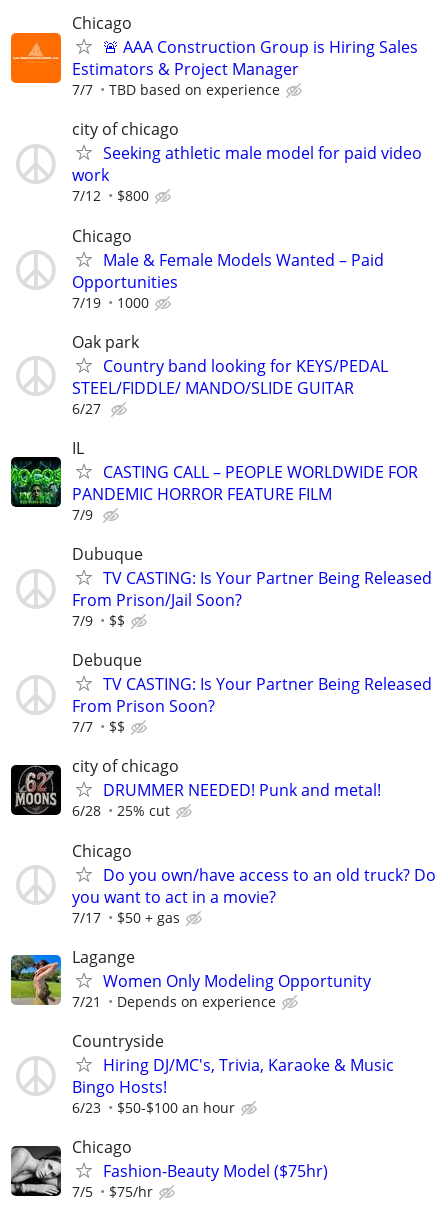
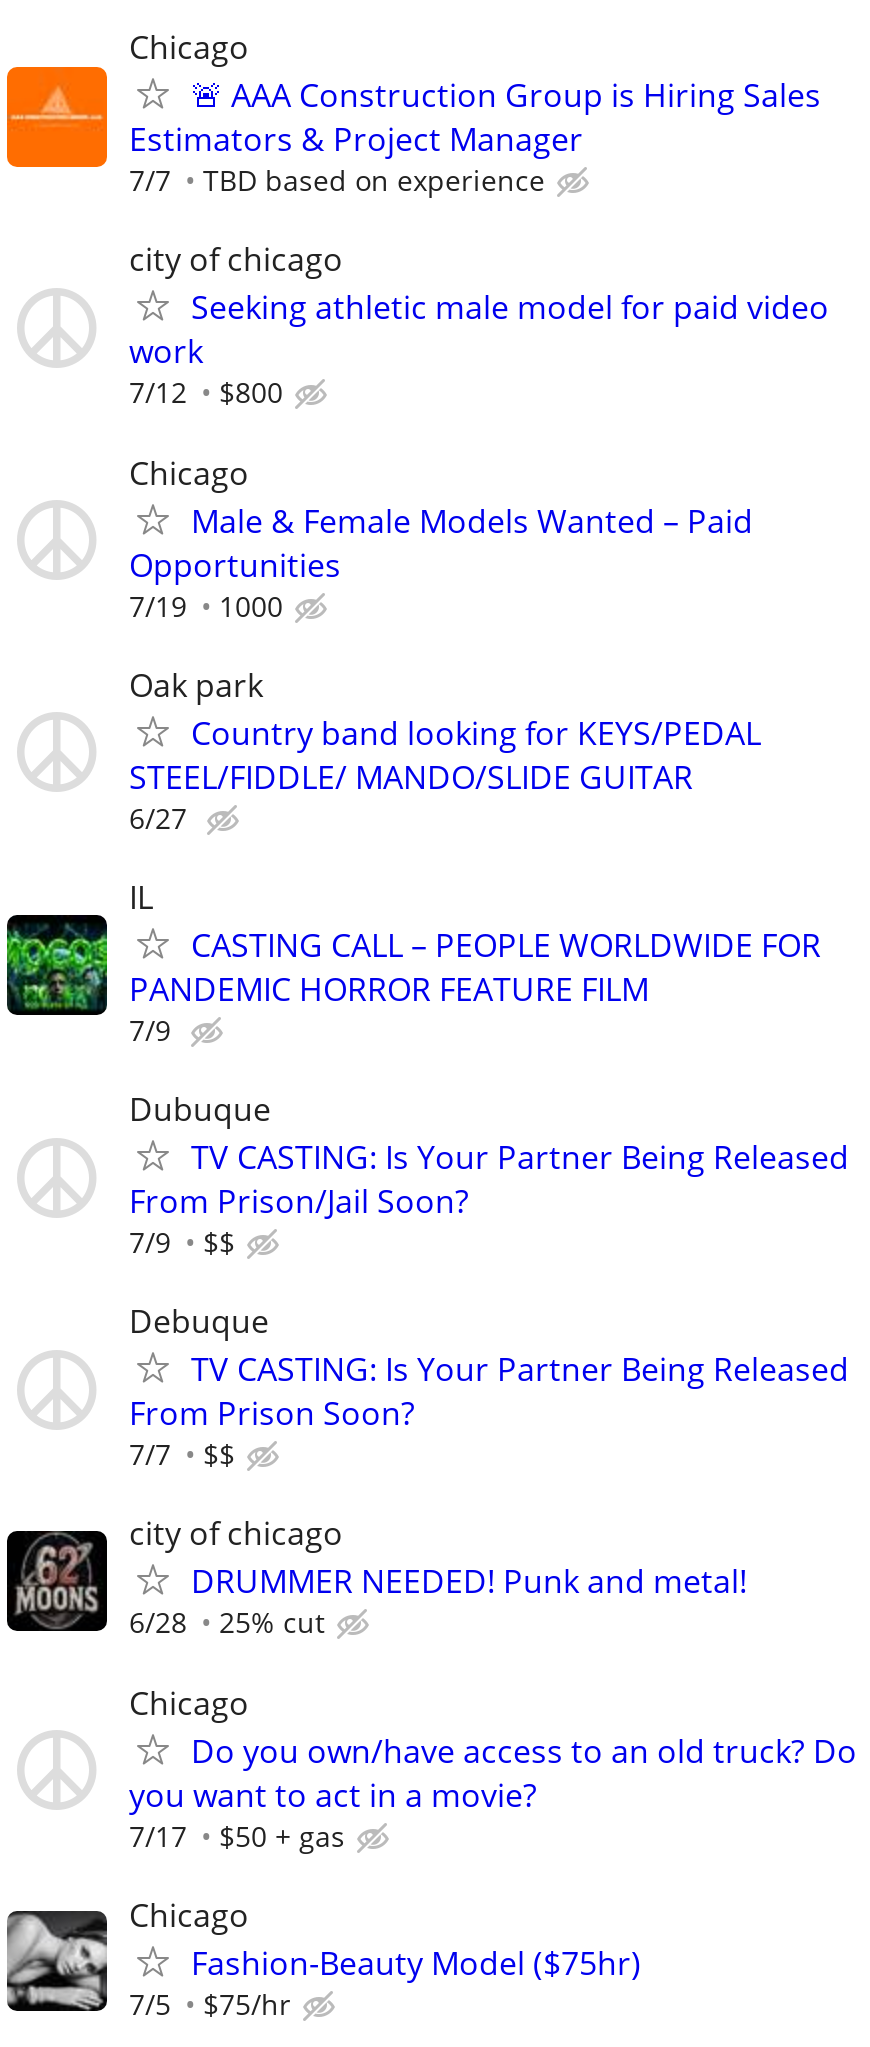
- [image]
- Lagange
- Women Only Modeling Opportunity
- 7/21
- Depends on experience
- Countryside
- Hiring DJ/MC's, Trivia, Karaoke & Music
- Bingo Hosts!
- 6/23
- $50-$100 an hour
